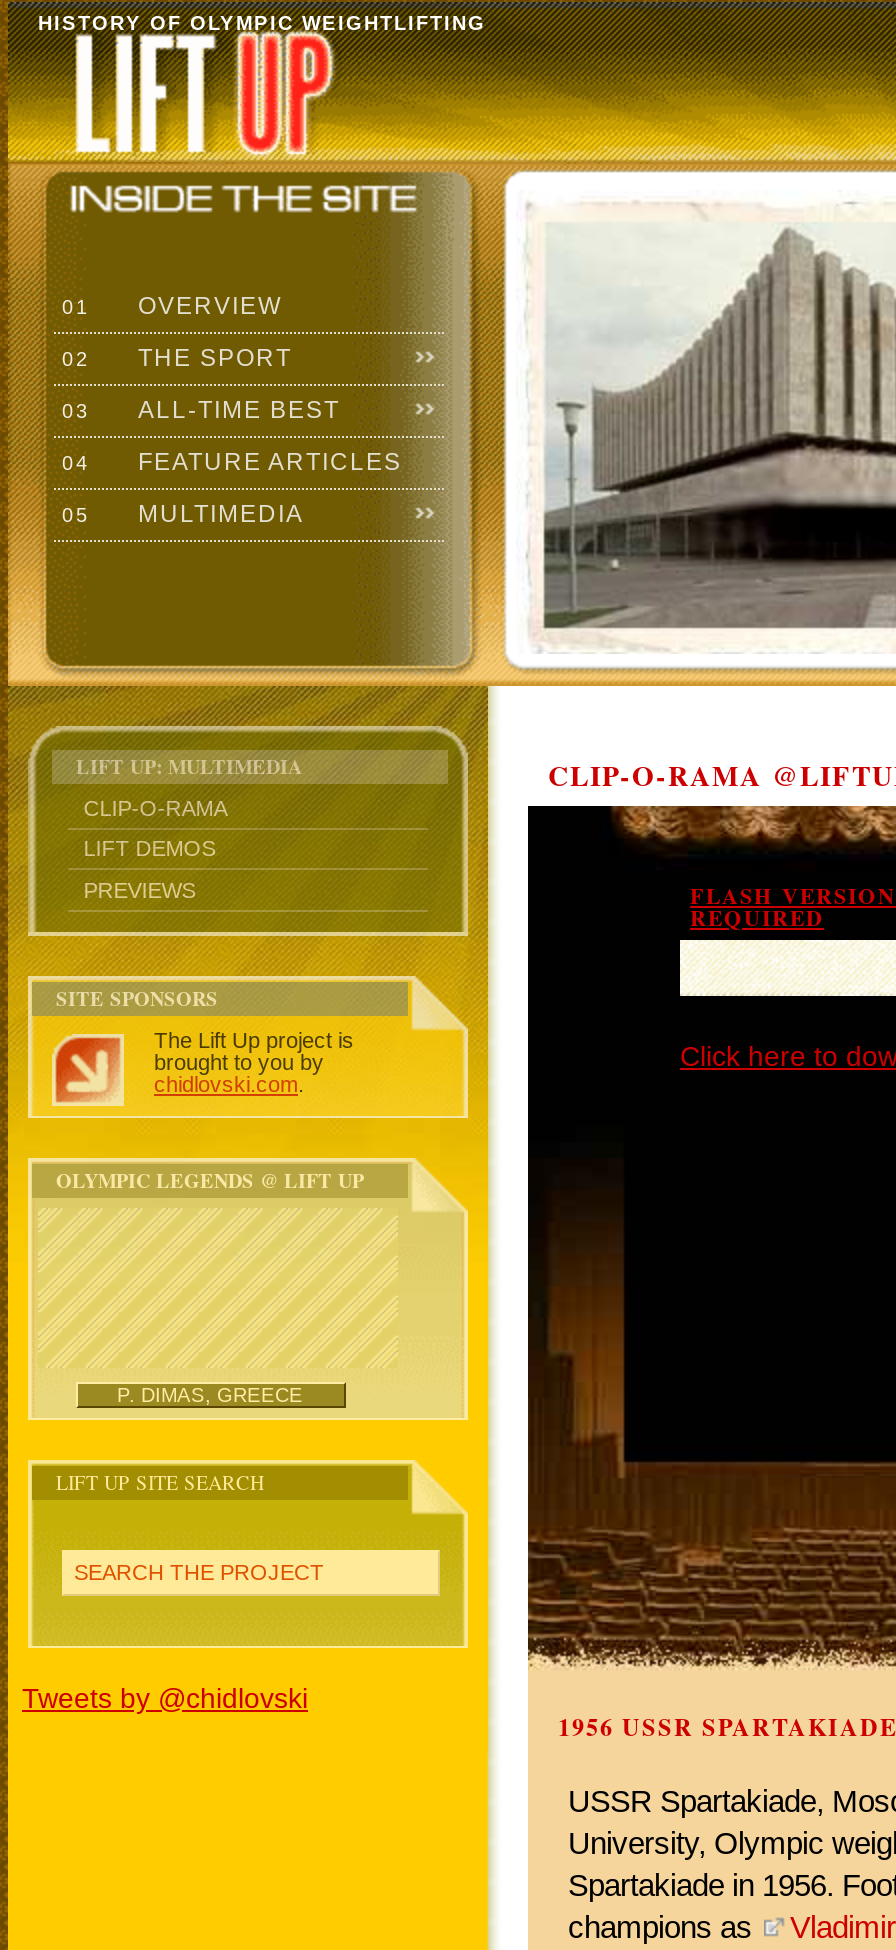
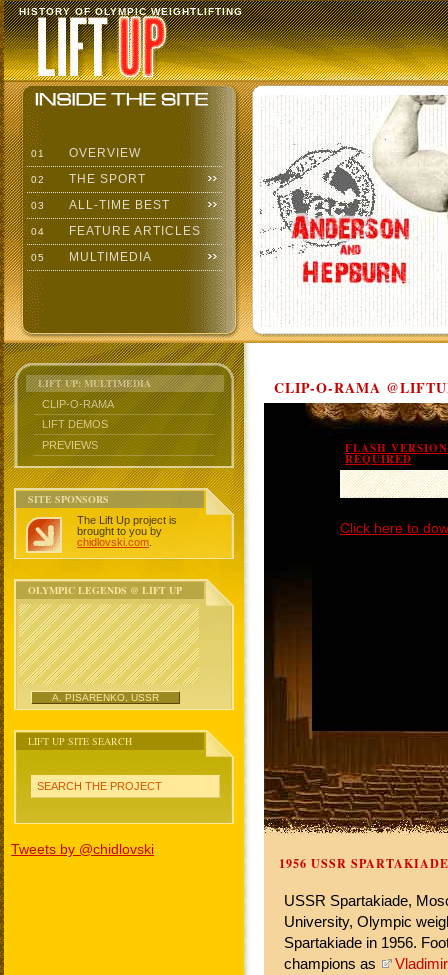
- [image]
+ [image]

- P. DIMAS, GREECE
+ A. PISARENKO, USSR
